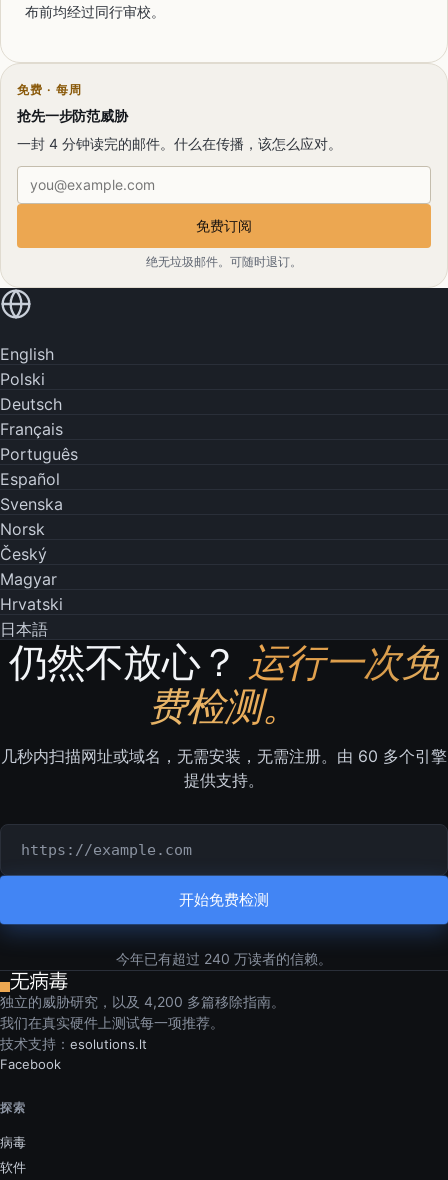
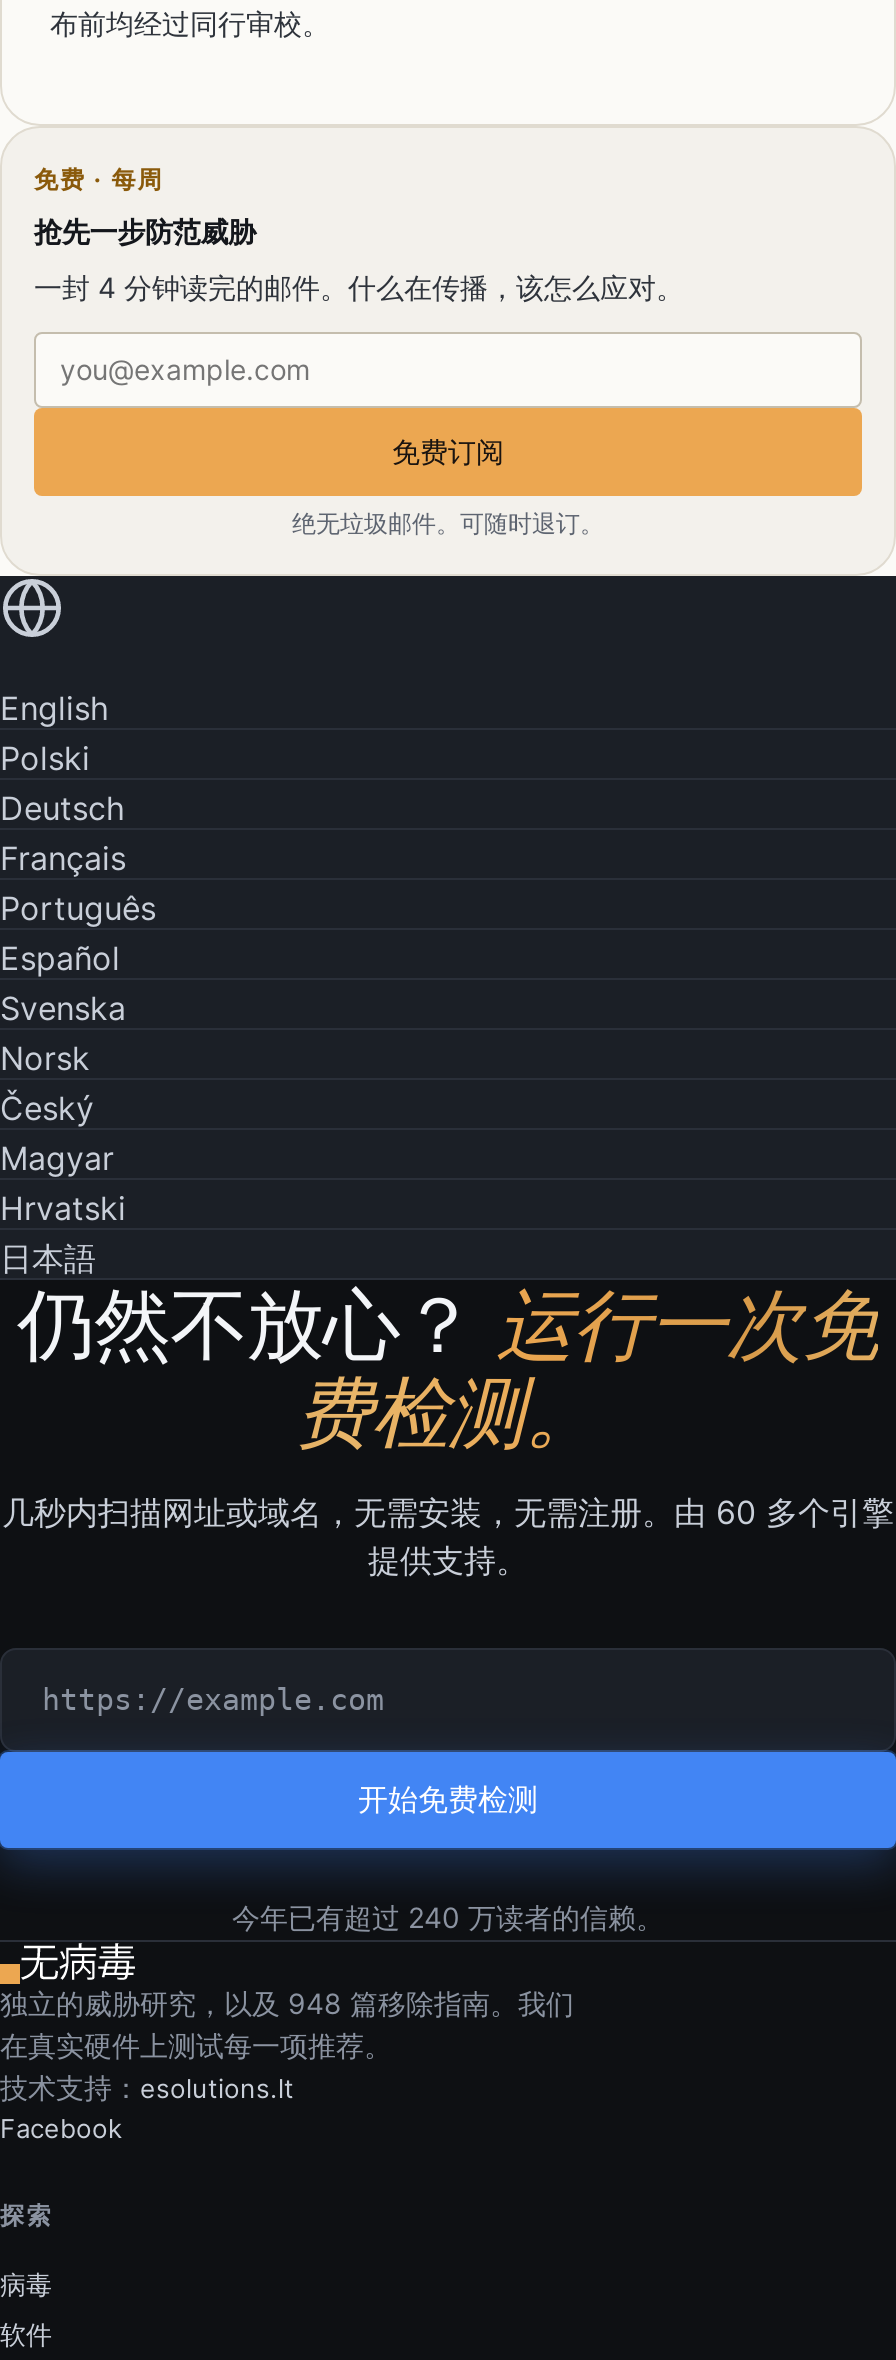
- 独立的威胁研究，以及 4,200 多篇移除指南。
- 我们在真实硬件上测试每一项推荐。
+ 独立的威胁研究，以及 948 篇移除指南。我们
+ 在真实硬件上测试每一项推荐。
